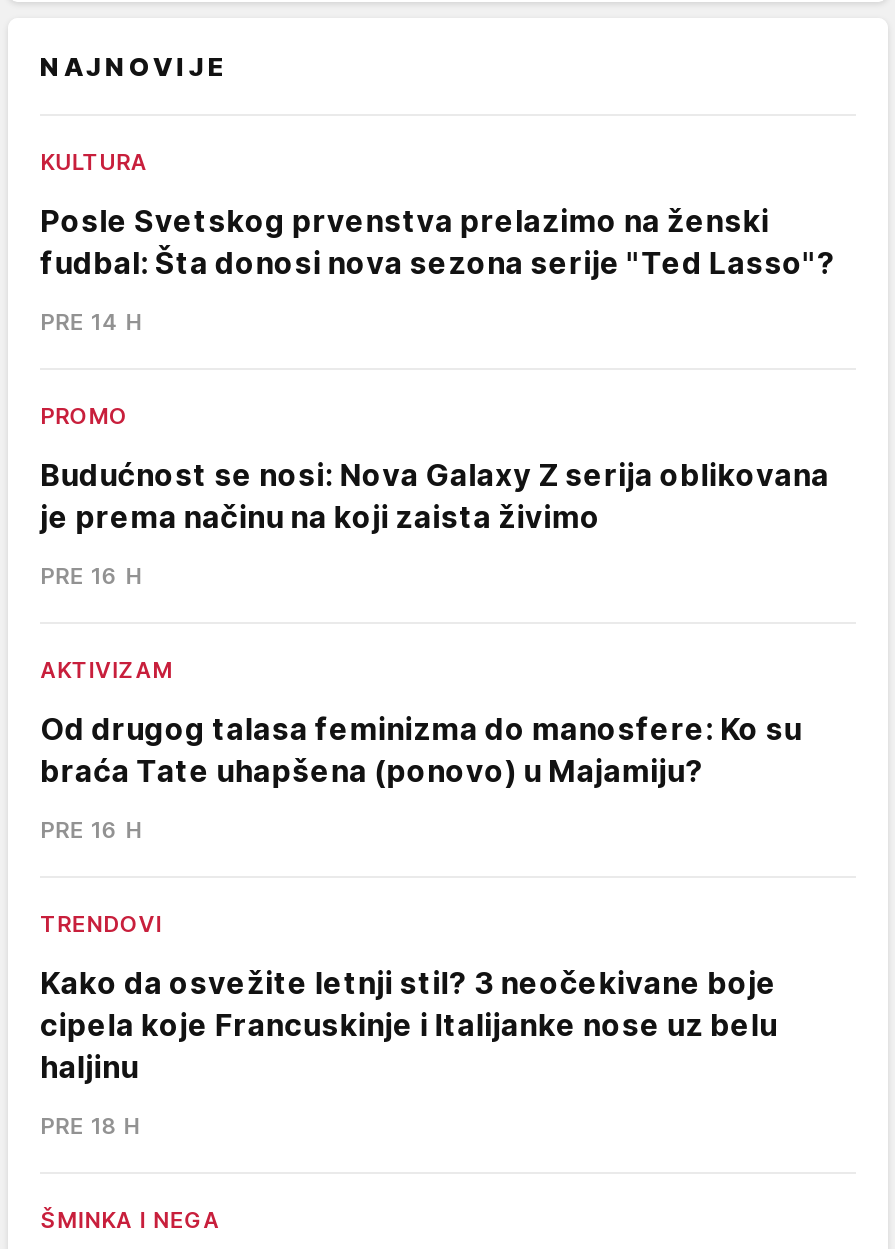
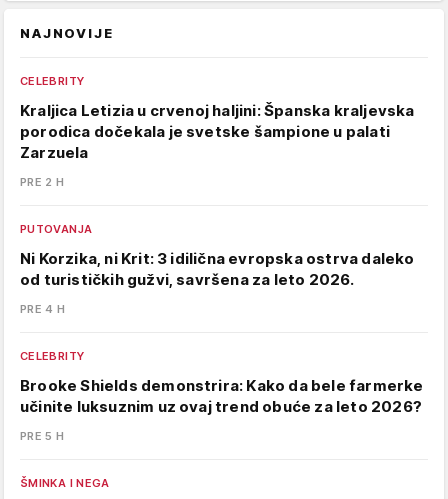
- KULTURA
- Posle Svetskog prvenstva prelazimo na ženski
- fudbal: Šta donosi nova sezona serije "Ted Lasso"?
- PRE 14 H
- PROMO
- Budućnost se nosi: Nova Galaxy Z serija oblikovana
- je prema načinu na koji zaista živimo
- PRE 16 H
- AKTIVIZAM
- Od drugog talasa feminizma do manosfere: Ko su
- braća Tate uhapšena (ponovo) u Majamiju?
- PRE 16 H
- TRENDOVI
- Kako da osvežite letnji stil? 3 neočekivane boje
- cipela koje Francuskinje i Italijanke nose uz belu
- haljinu
- PRE 18 H
+ CELEBRITY
+ Kraljica Letizia u crvenoj haljini: Španska kraljevska
+ porodica dočekala je svetske šampione u palati
+ Zarzuela
+ PRE 2 H
+ PUTOVANJA
+ Ni Korzika, ni Krit: 3 idilična evropska ostrva daleko
+ od turističkih gužvi, savršena za leto 2026.
+ PRE 4 H
+ CELEBRITY
+ Brooke Shields demonstrira: Kako da bele farmerke
+ učinite luksuznim uz ovaj trend obuće za leto 2026?
+ PRE 5 H
